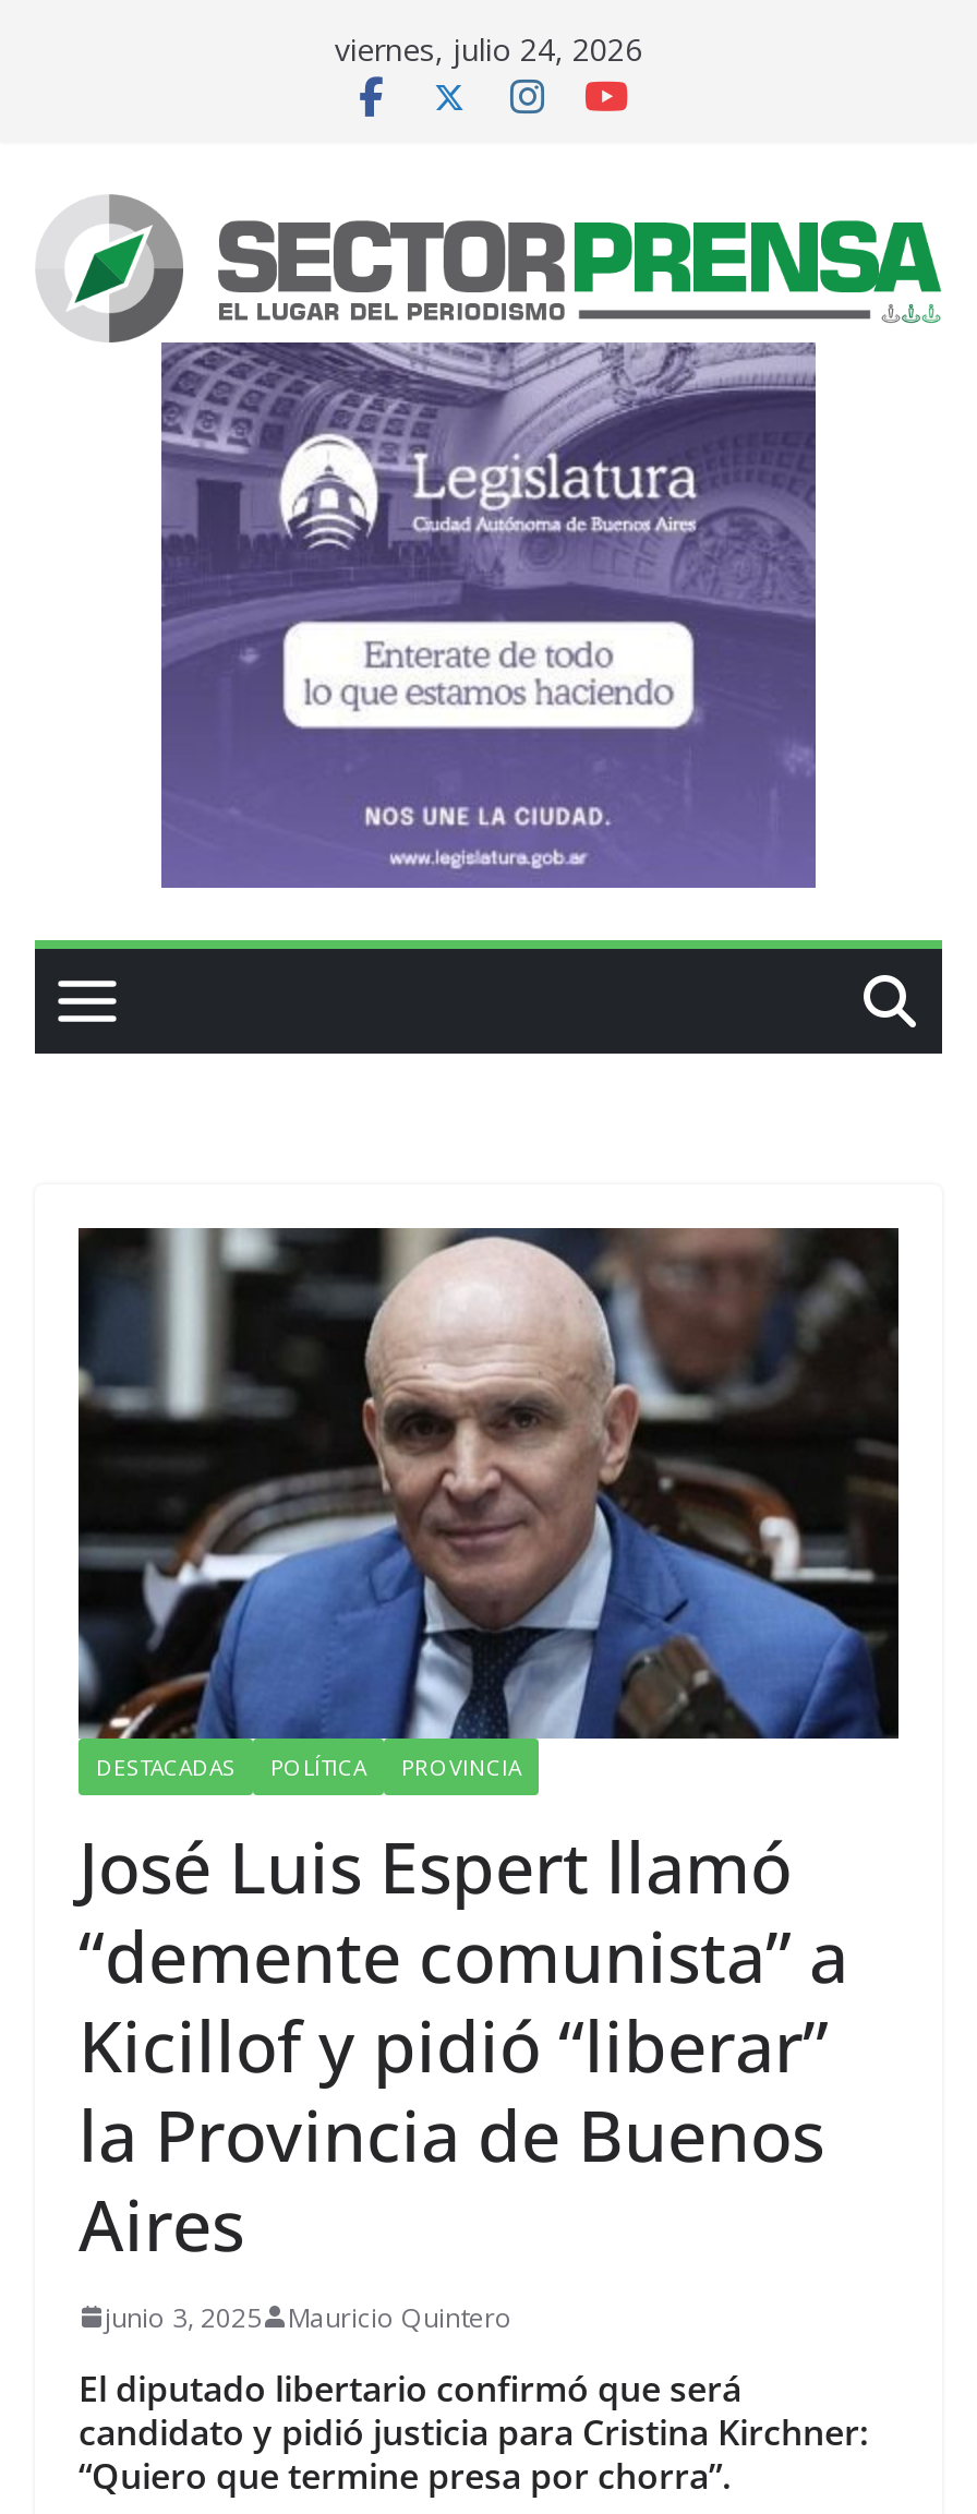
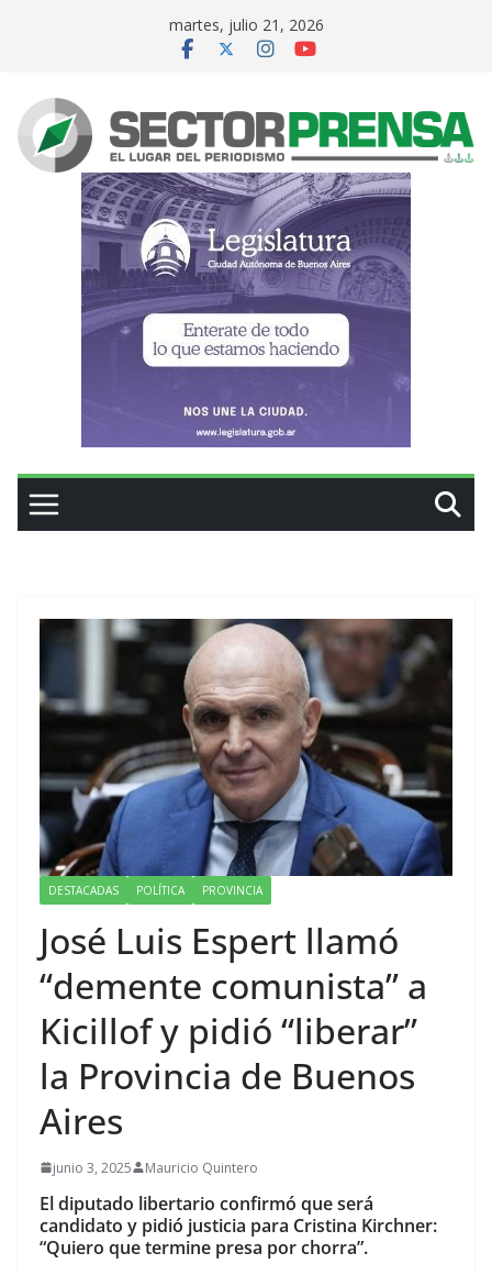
- viernes, julio 24, 2026
+ martes, julio 21, 2026
